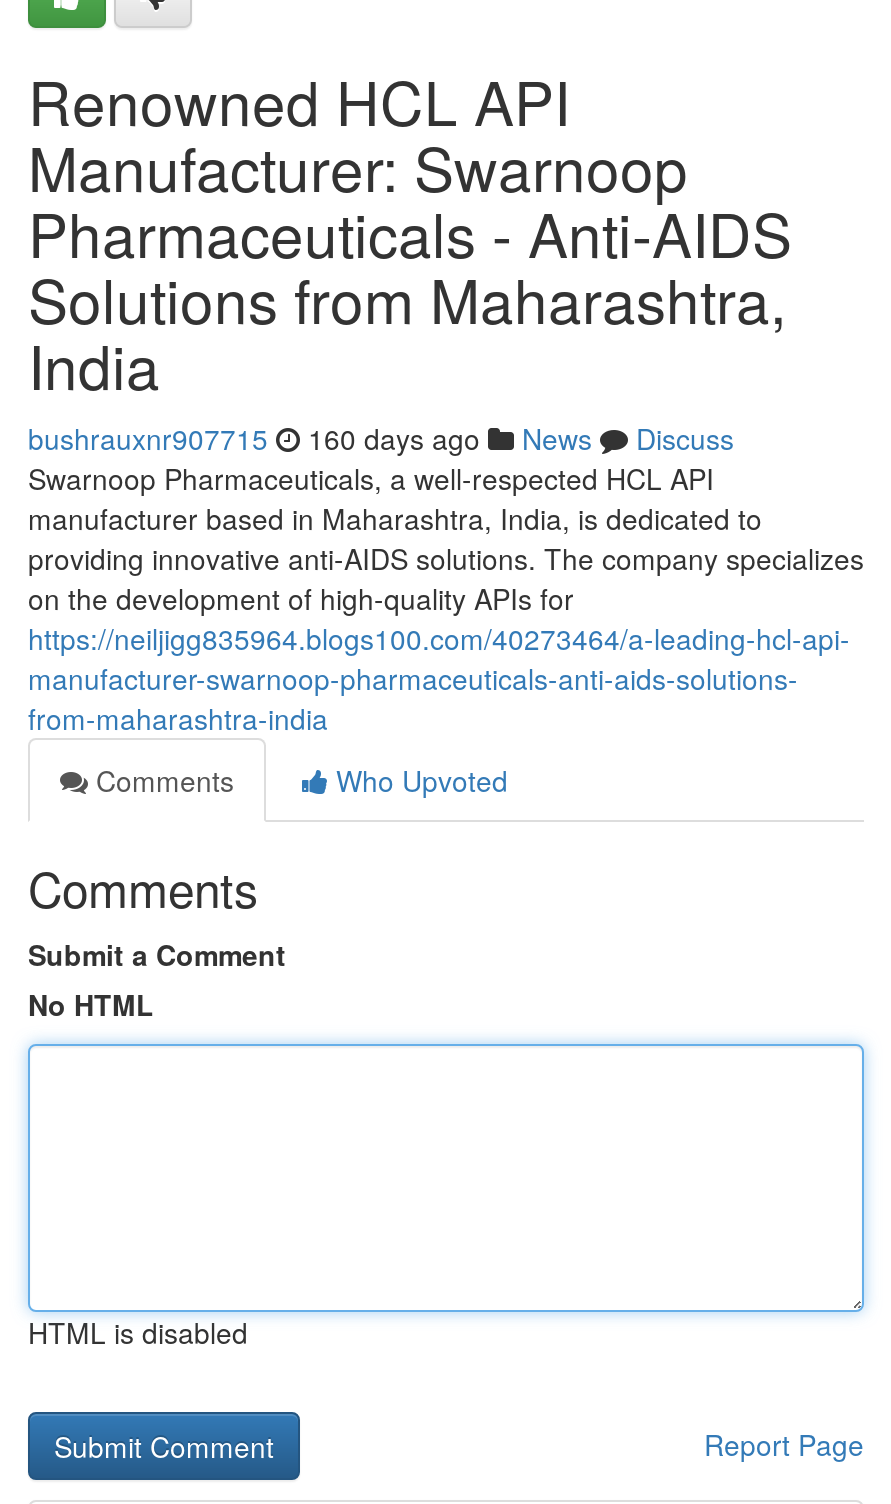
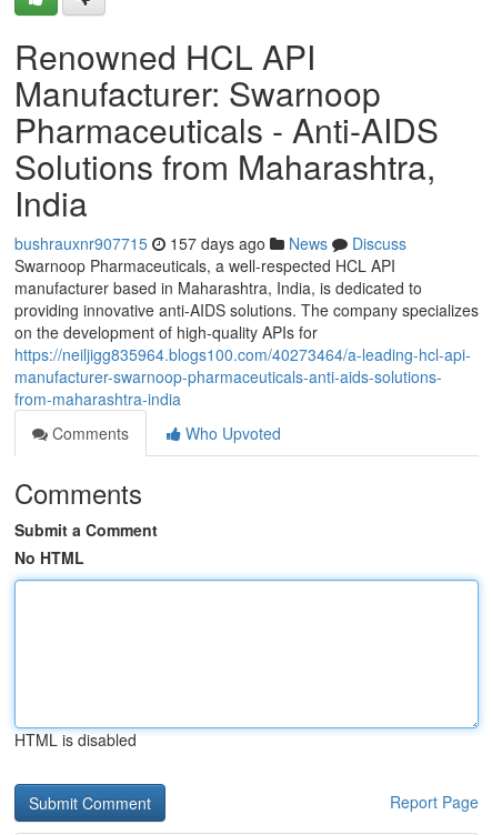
- bushrauxnr907715 160 days ago News Discuss
+ bushrauxnr907715 157 days ago News Discuss
